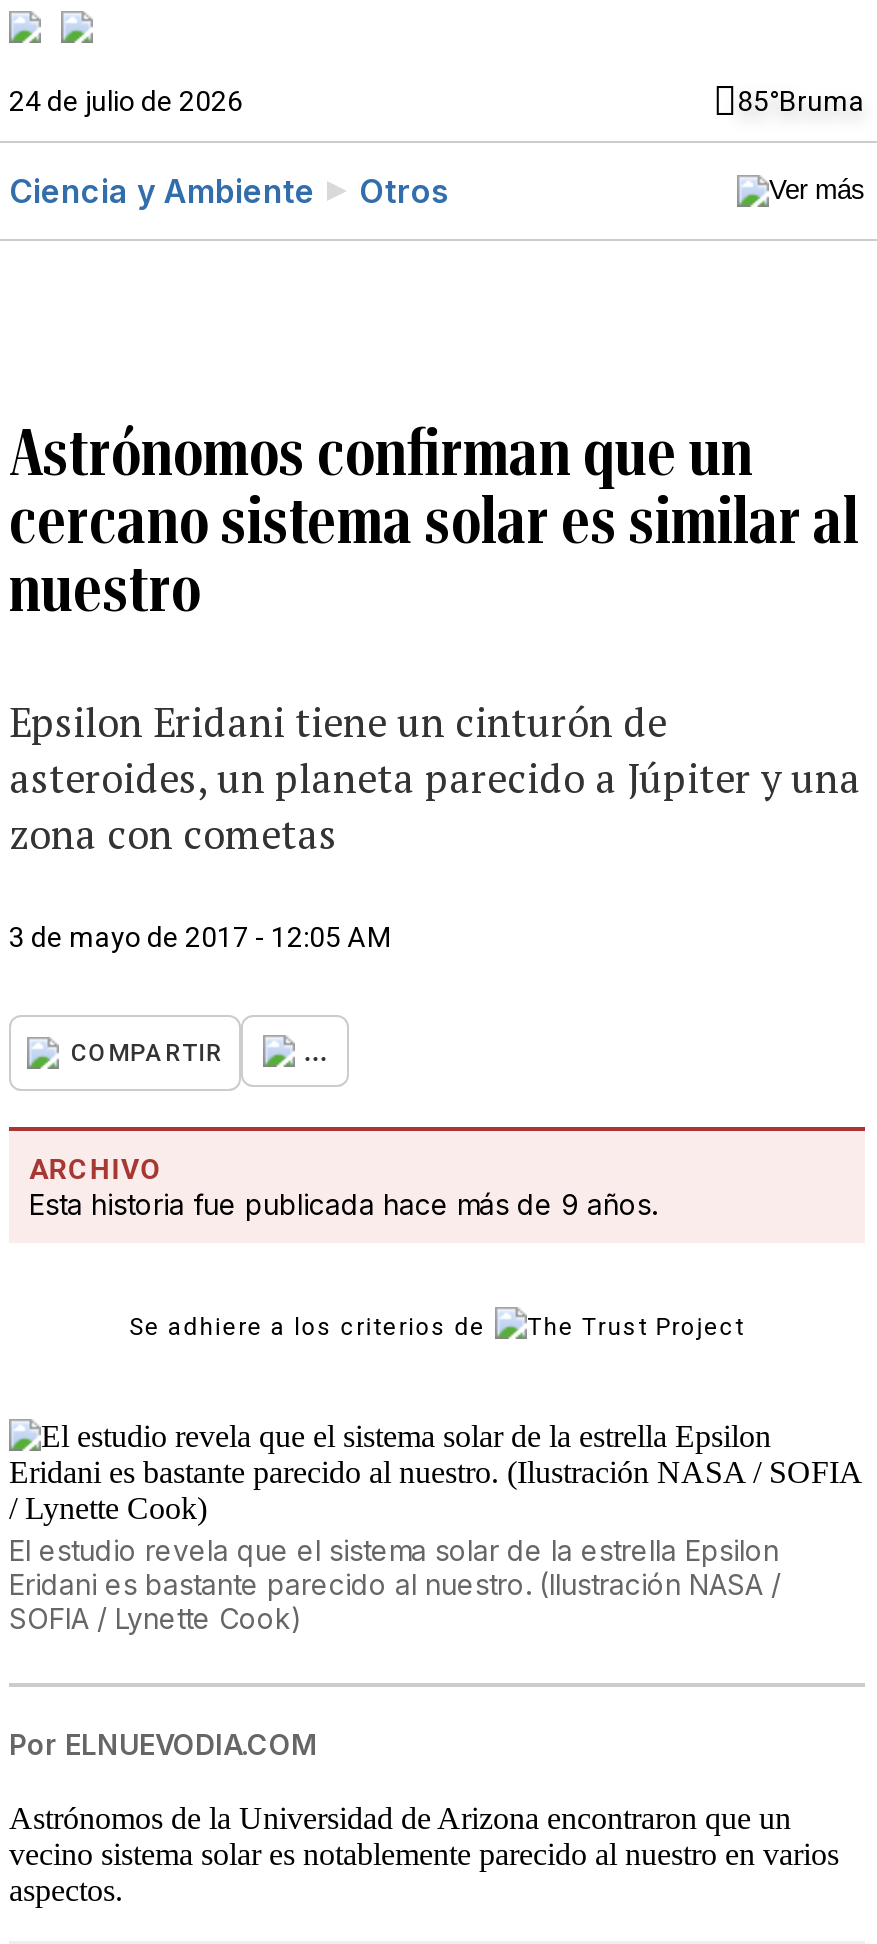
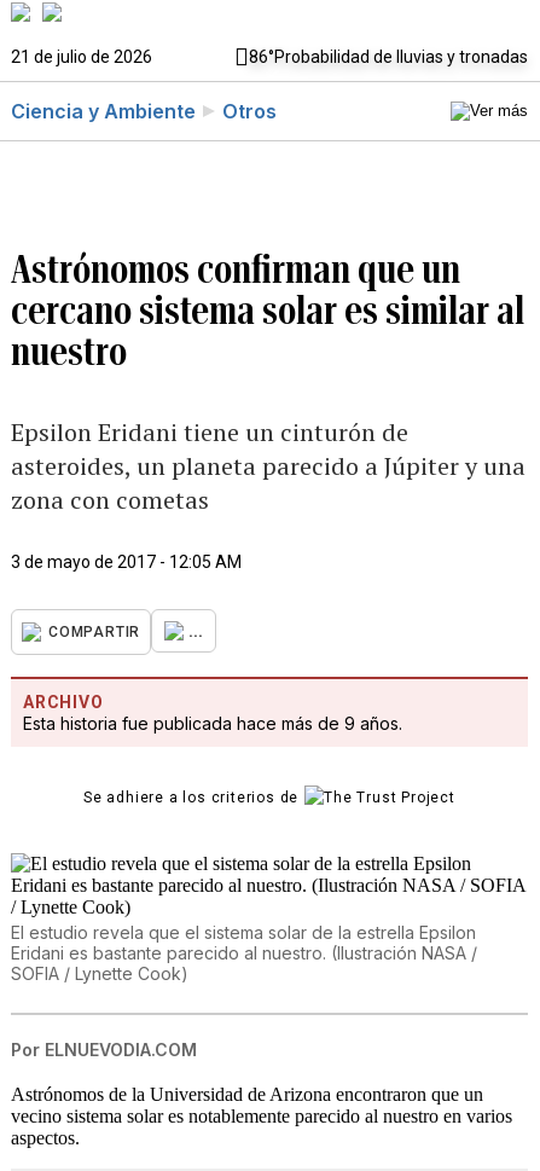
- 24 de julio de 2026
- 85°Bruma
+ 21 de julio de 2026
+ 86°Probabilidad de lluvias y tronadas
